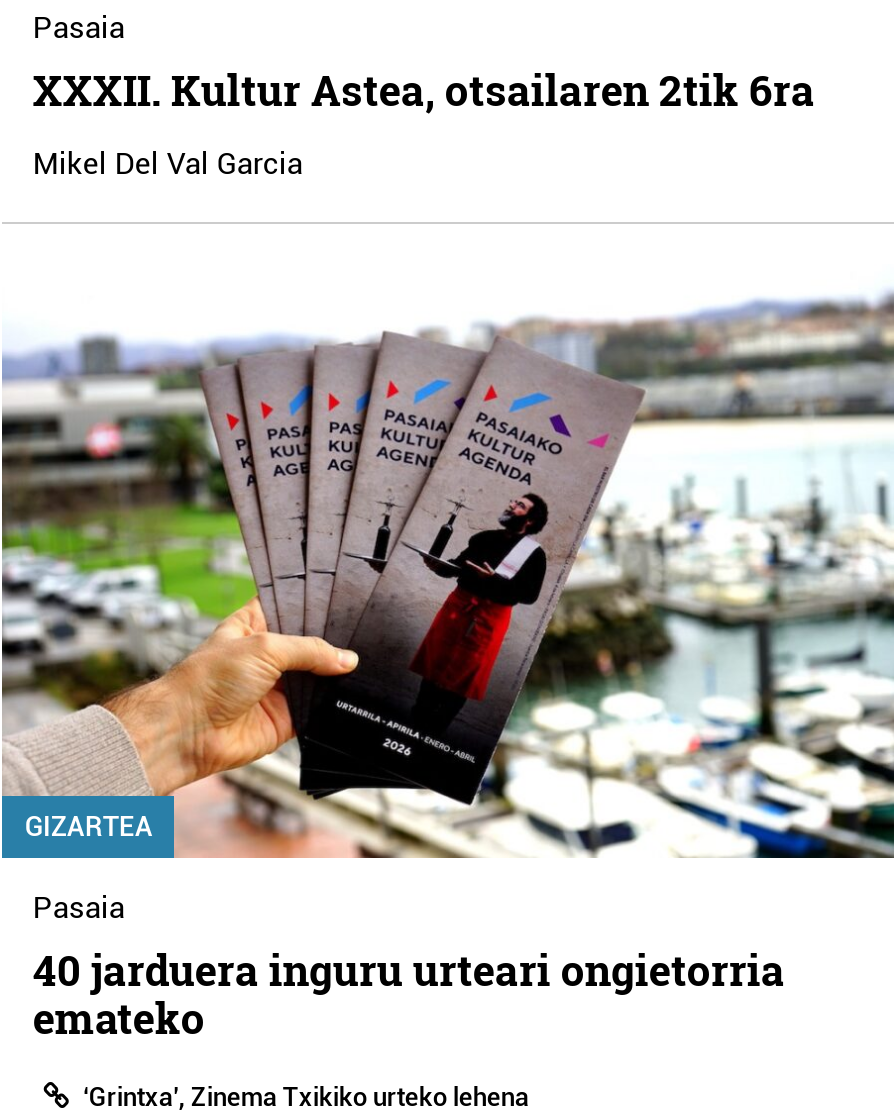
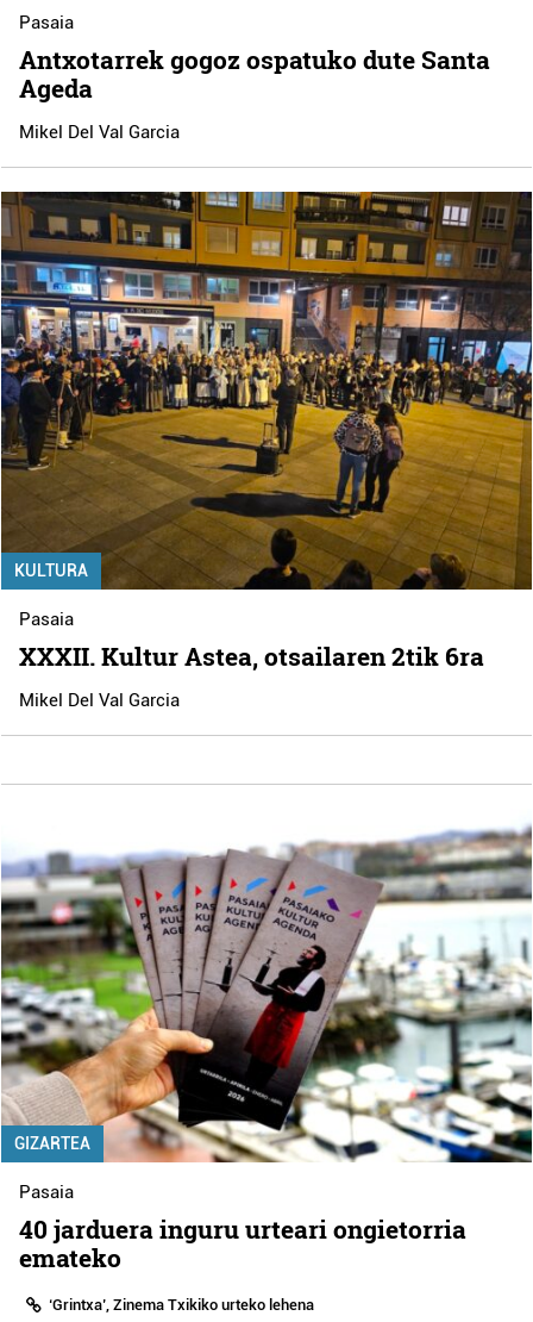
+ [image]
+ KULTURA
+ Pasaia

+ Antxotarrek gogoz ospatuko dute Santa
+ Ageda
+ Mikel Del Val Garcia
